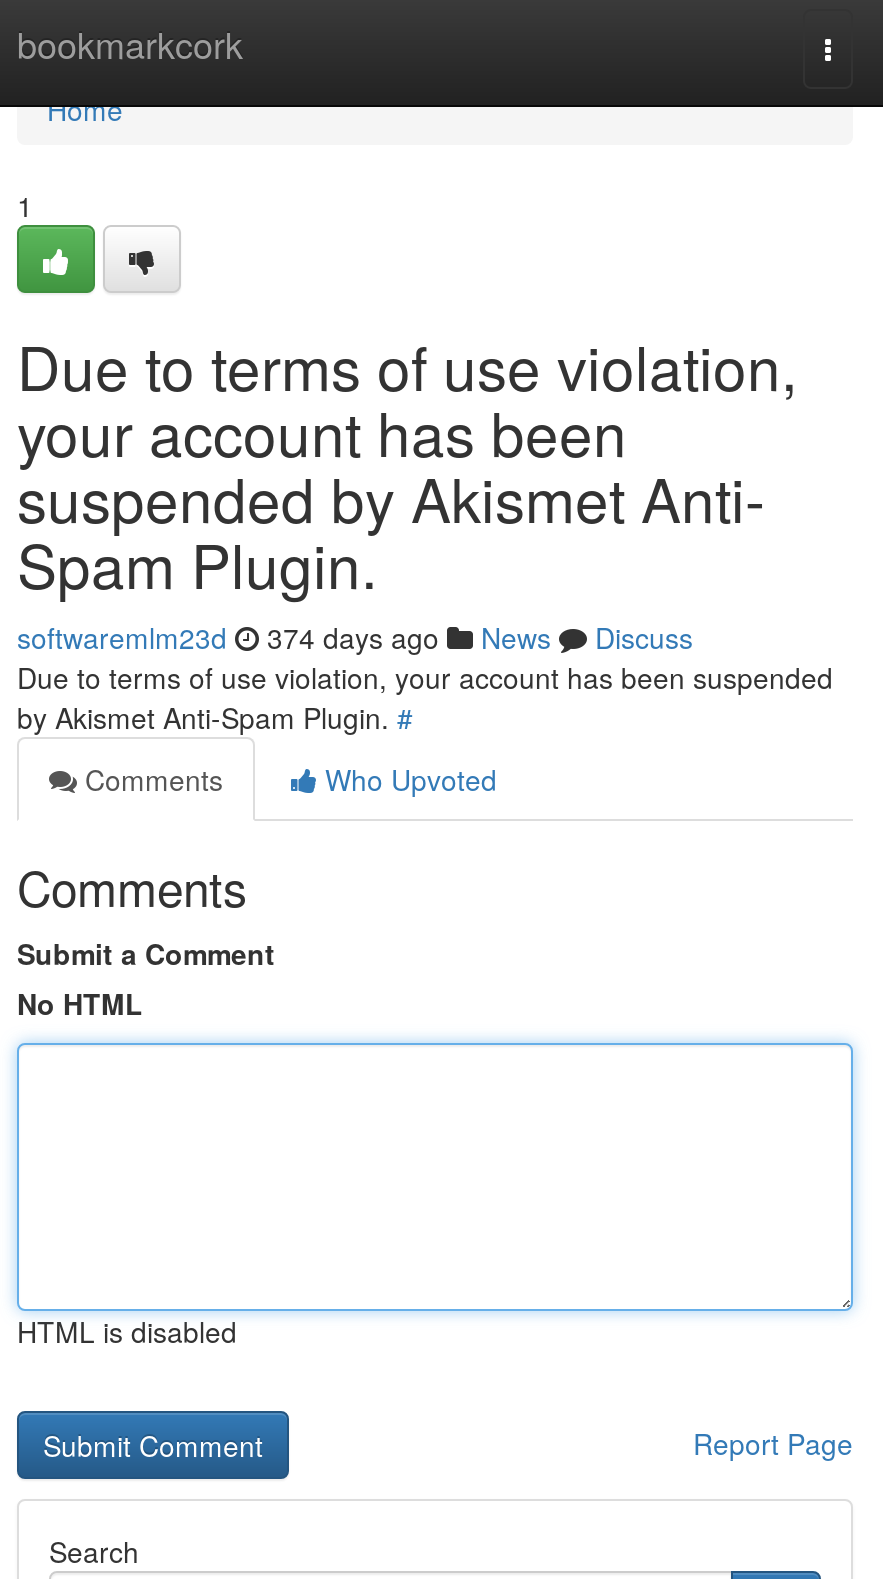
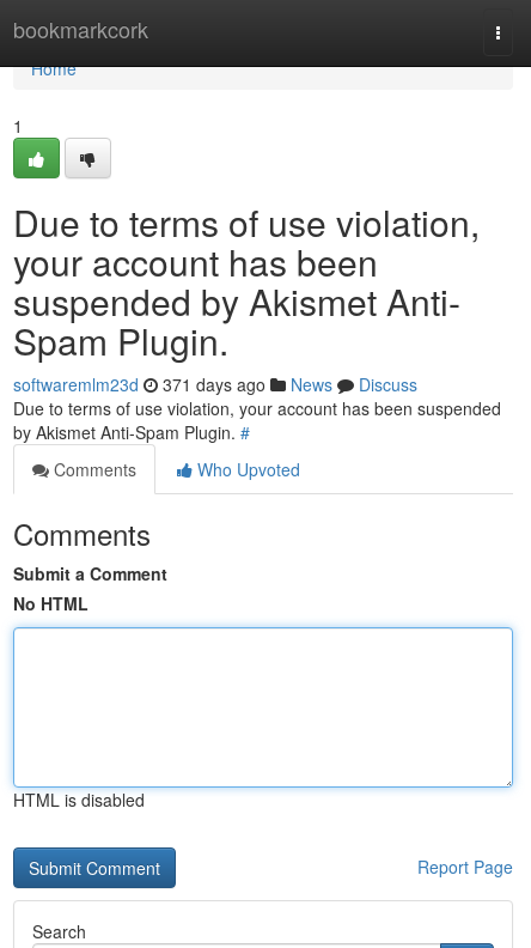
- softwaremlm23d 374 days ago News Discuss
+ softwaremlm23d 371 days ago News Discuss
